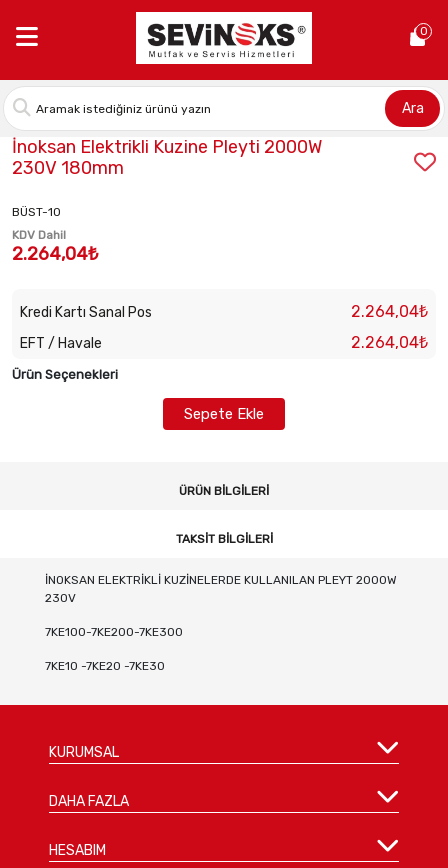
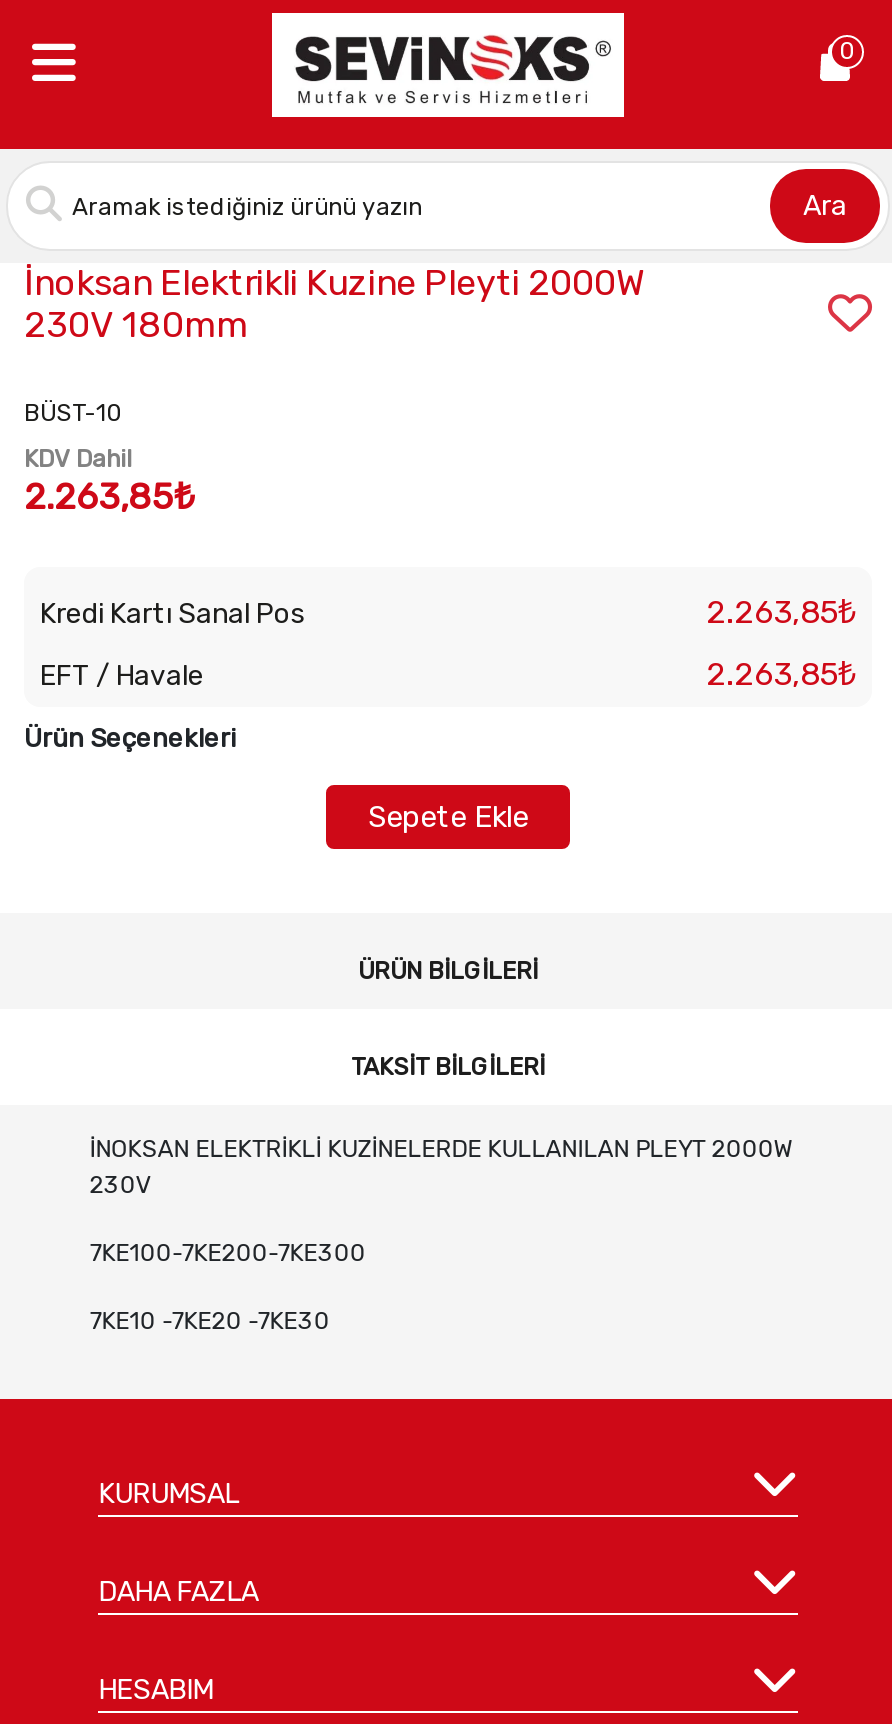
- 2.264,04₺
+ 2.263,85₺

- 2.264,04₺
+ 2.263,85₺

- 2.264,04₺
+ 2.263,85₺
